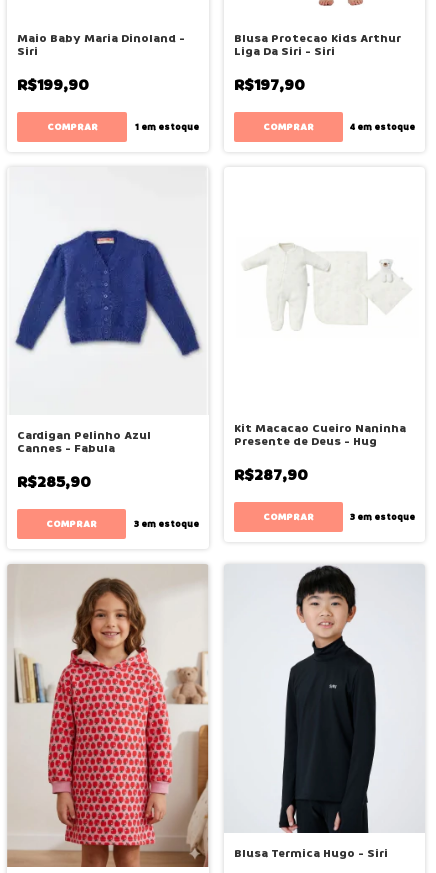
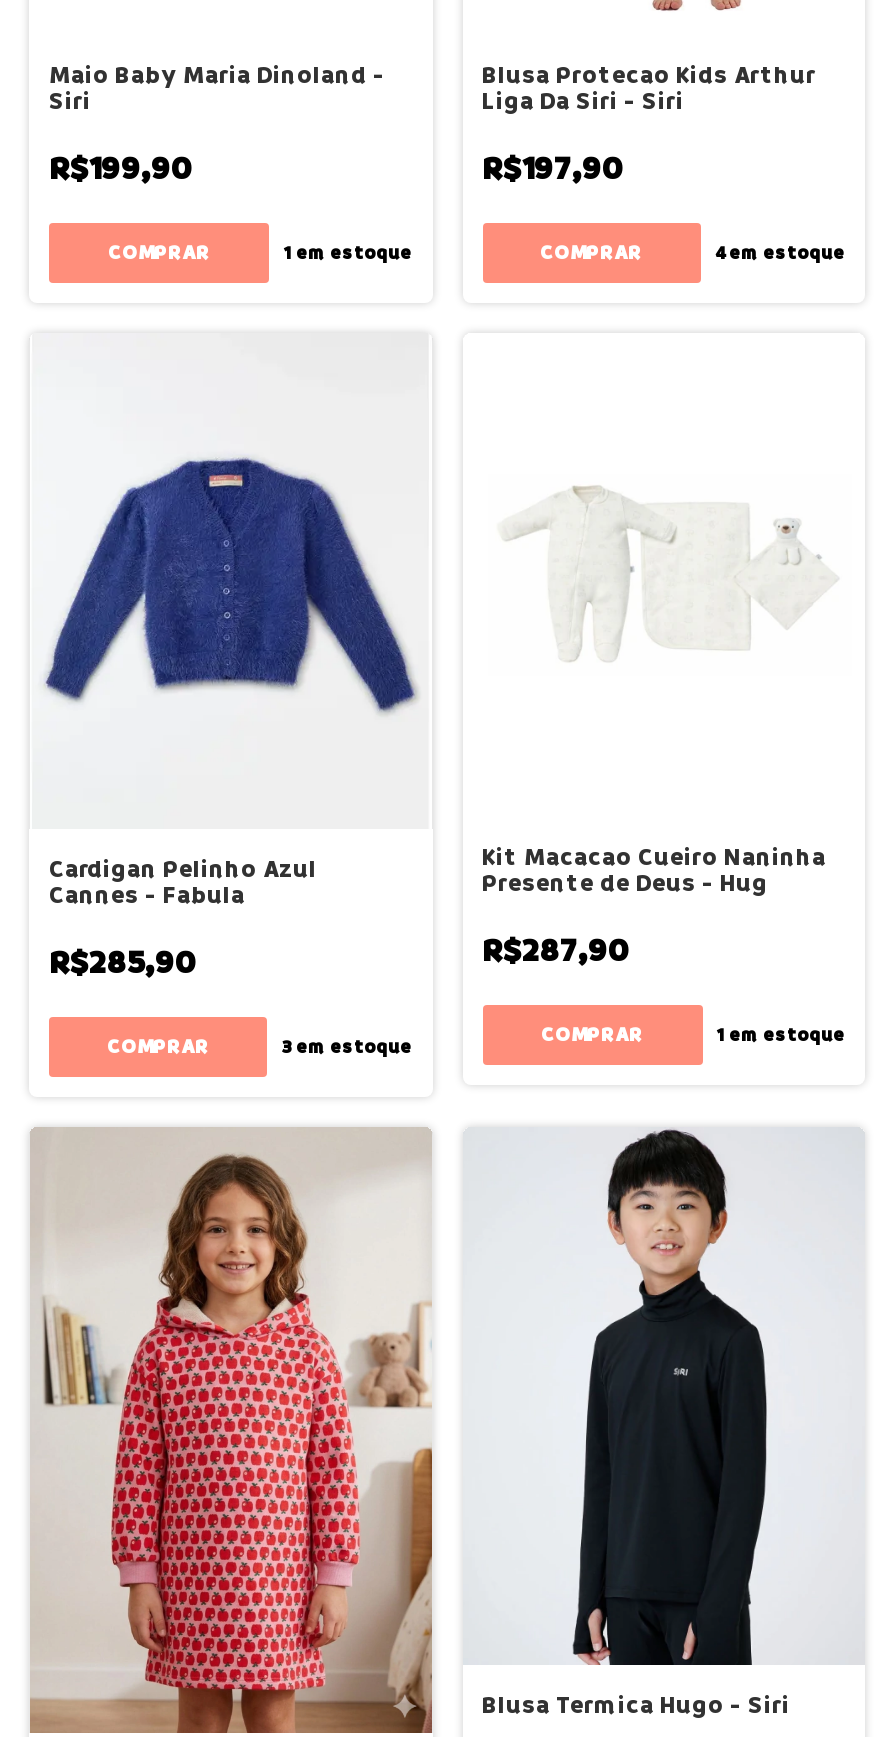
- 3 em estoque
+ 1 em estoque
